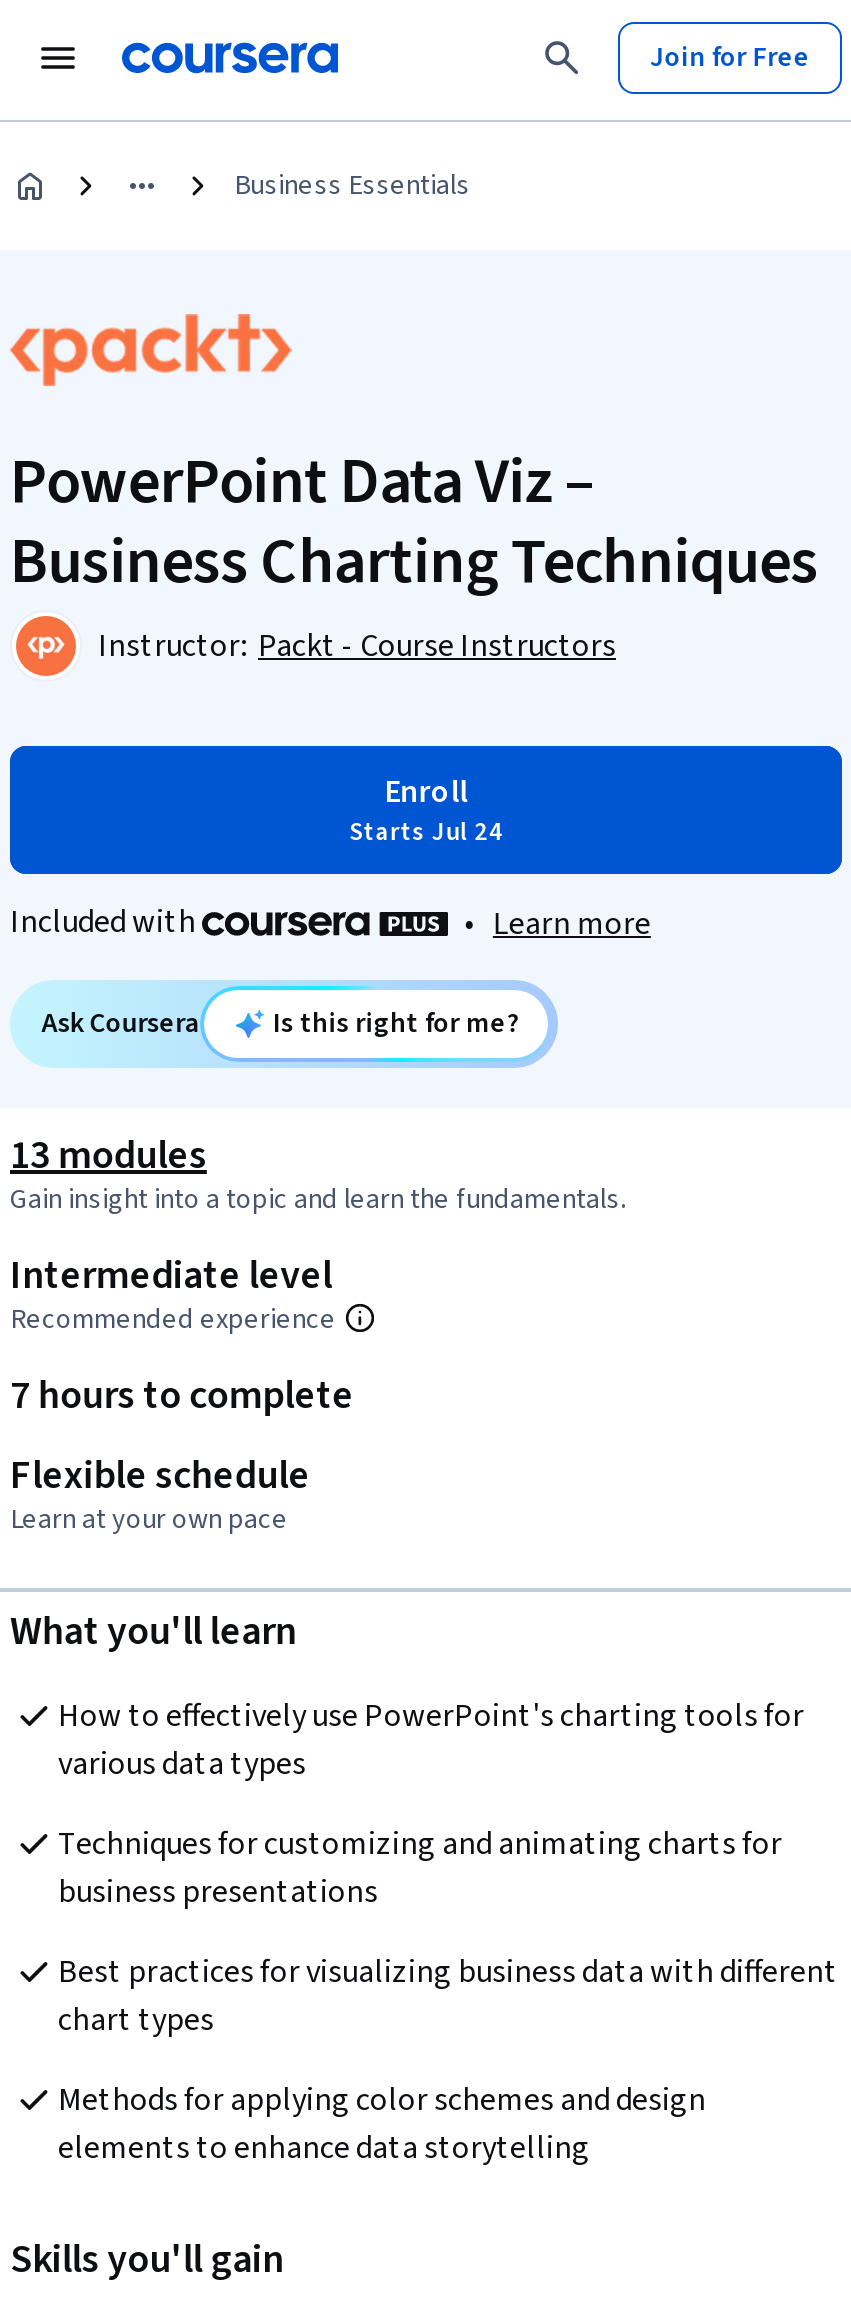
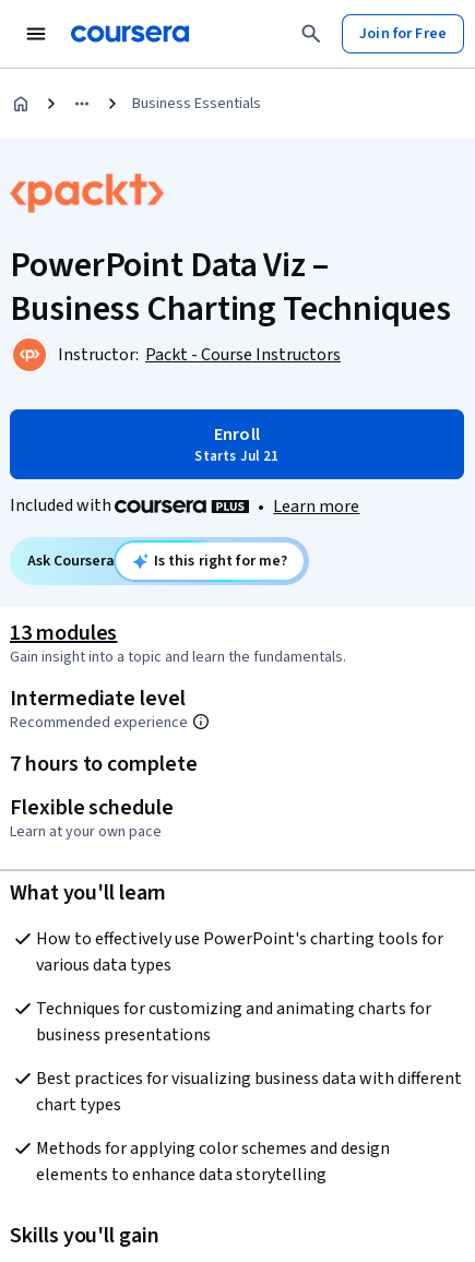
- Starts Jul 24
+ Starts Jul 21
